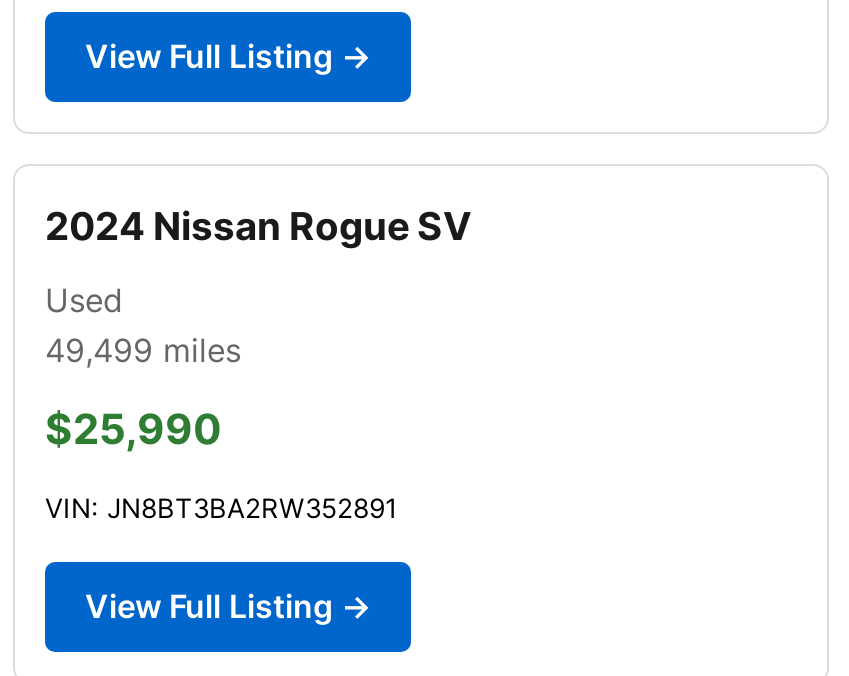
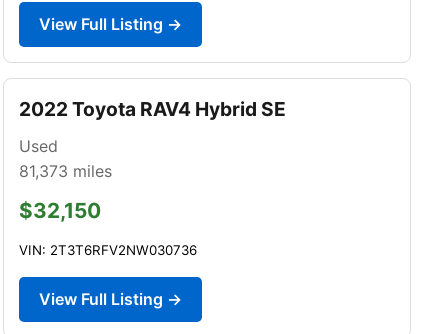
- 2024 Nissan Rogue SV
+ 2022 Toyota RAV4 Hybrid SE

- 49,499 miles
+ 81,373 miles

- $25,990
+ $32,150

- VIN: JN8BT3BA2RW352891
+ VIN: 2T3T6RFV2NW030736
